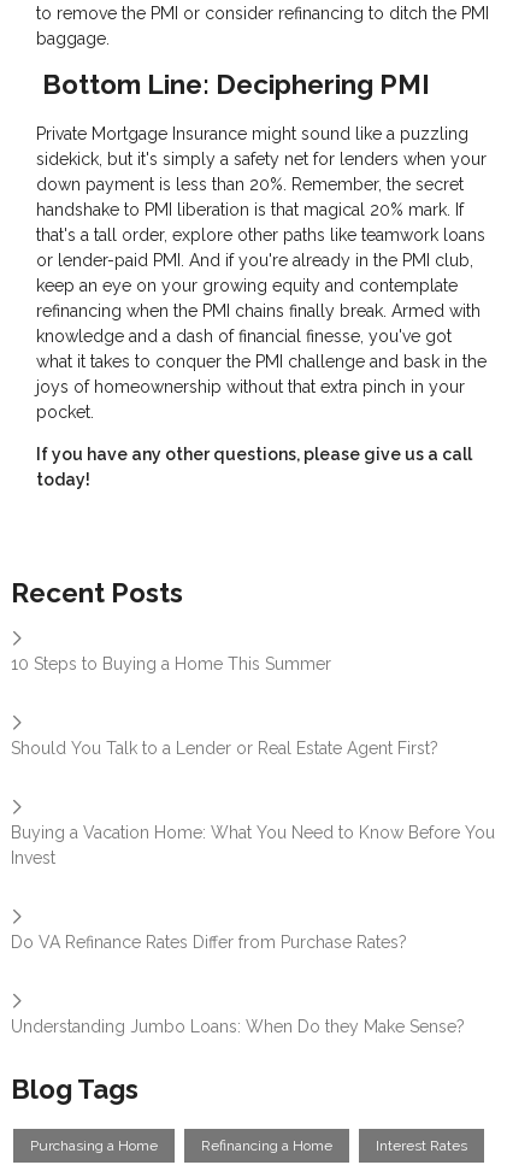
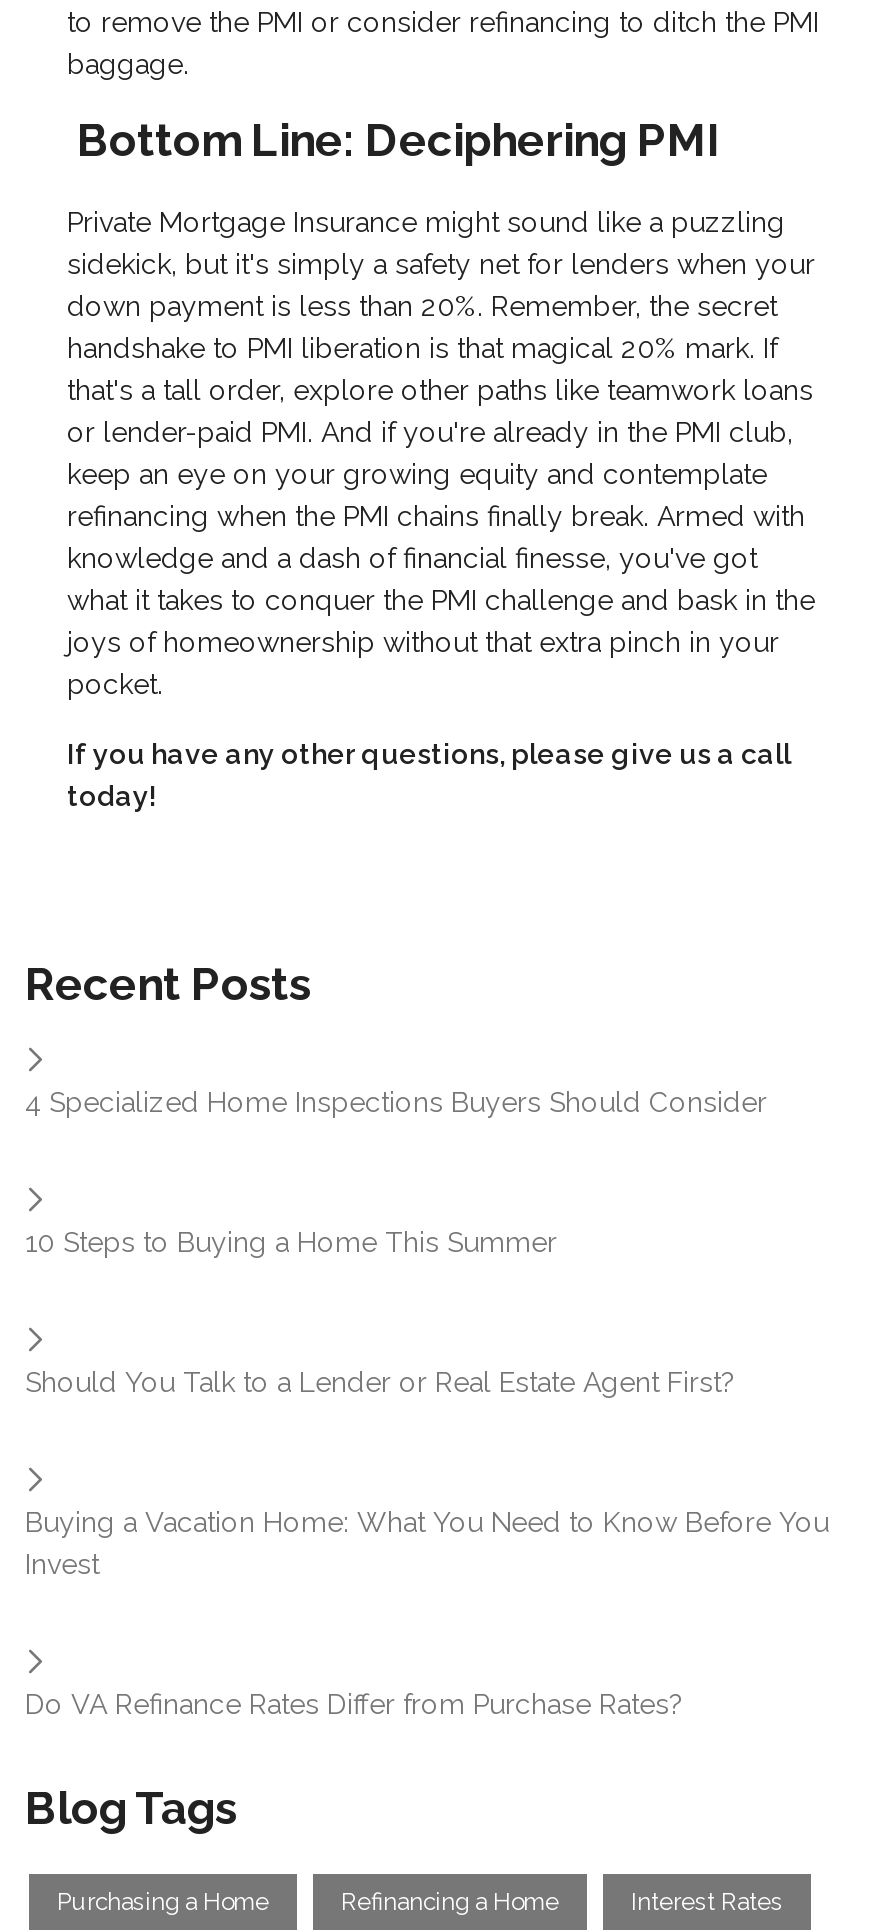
+ 4 Specialized Home Inspections Buyers Should Consider

moved down: 10 Steps to Buying a Home This Summer | Should You Talk to a Lender or Real Estate Agent First? | Buying a Vacation Home: What You Need to Know Before You | Invest | Do VA Refinance Rates Differ from Purchase Rates?

- Understanding Jumbo Loans: When Do they Make Sense?
